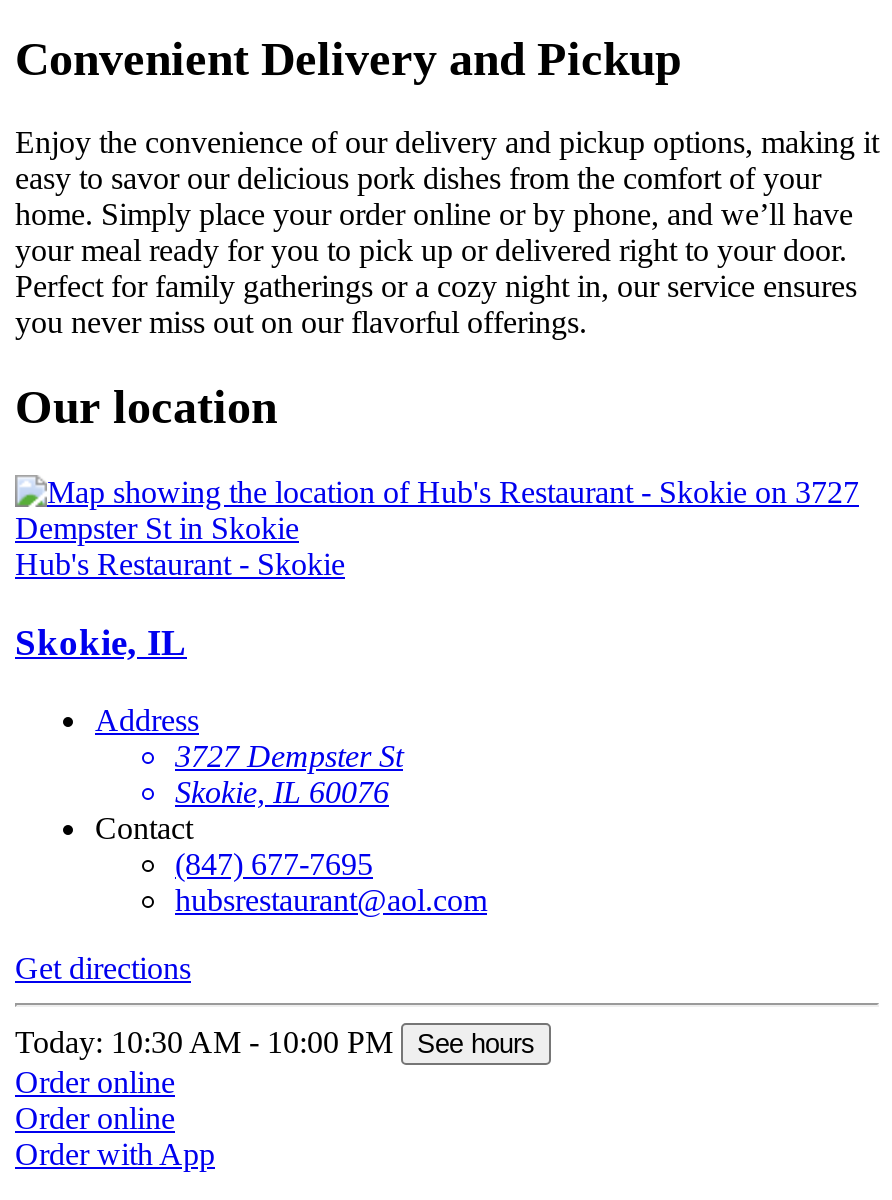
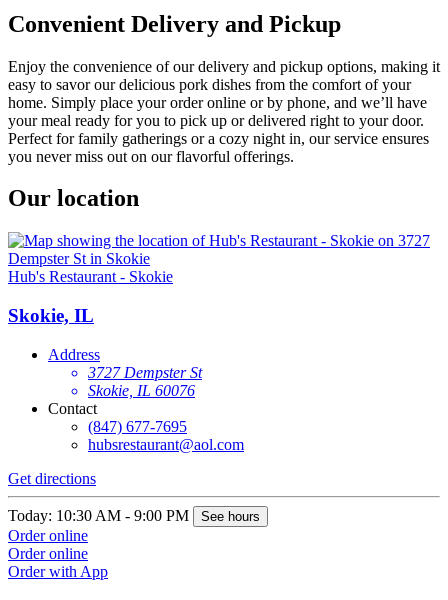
- Today: 10:30 AM - 10:00 PM See hours
+ Today: 10:30 AM - 9:00 PM See hours
